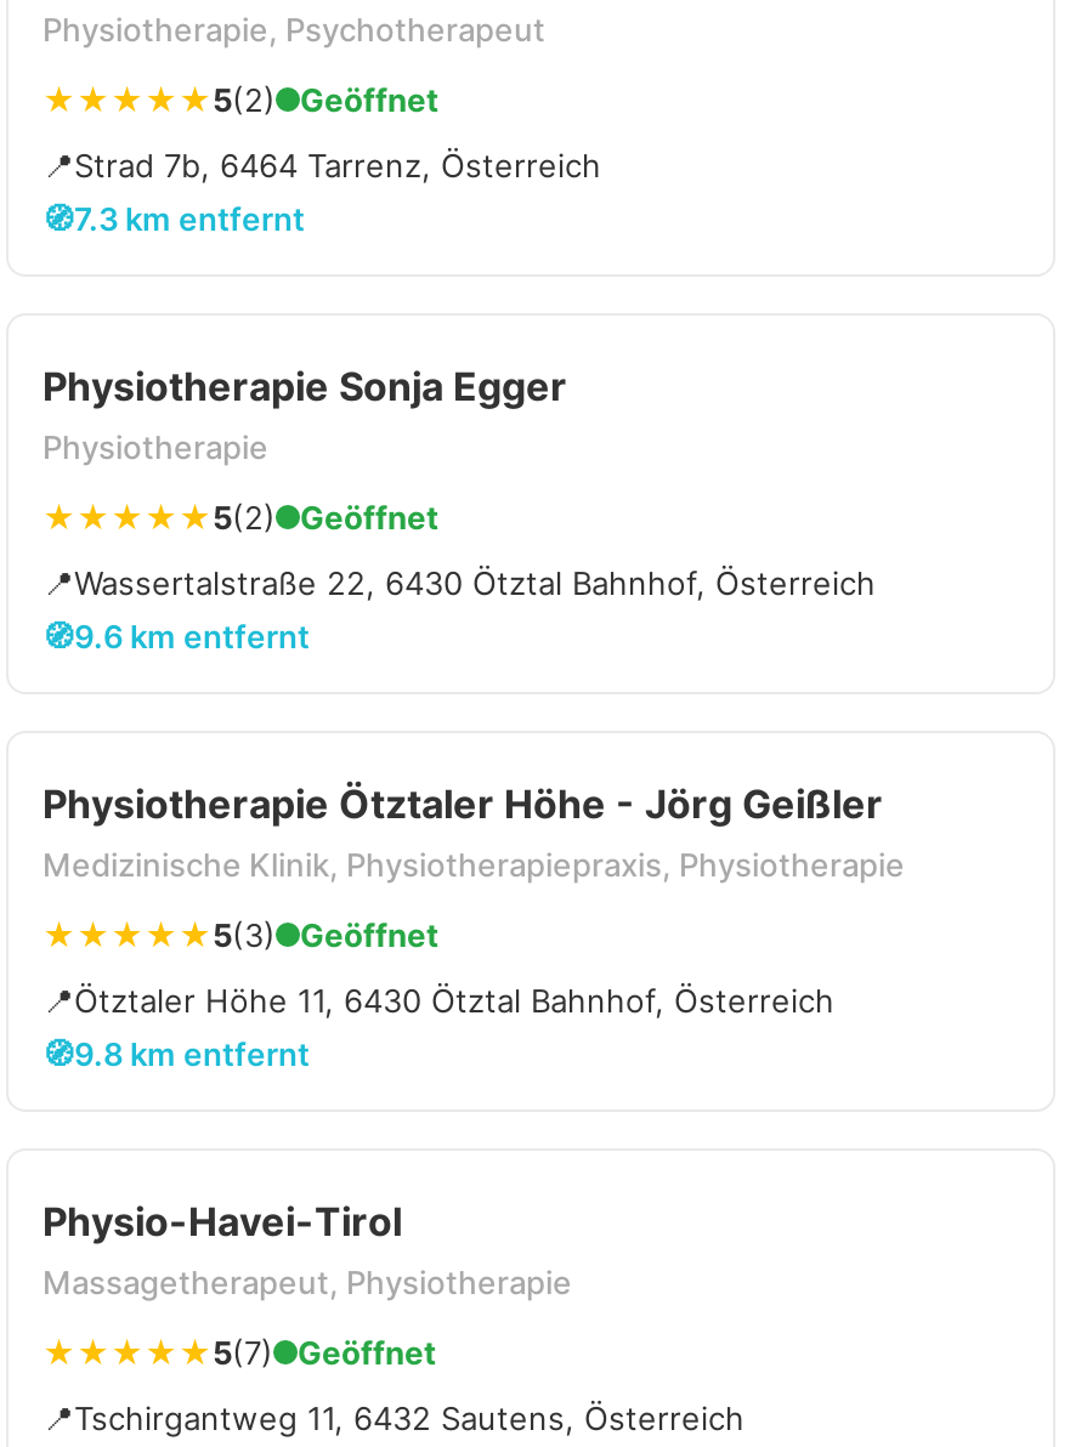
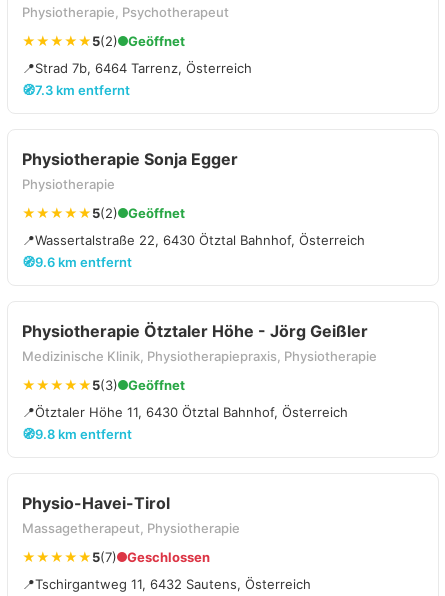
- Geöffnet
+ Geschlossen
